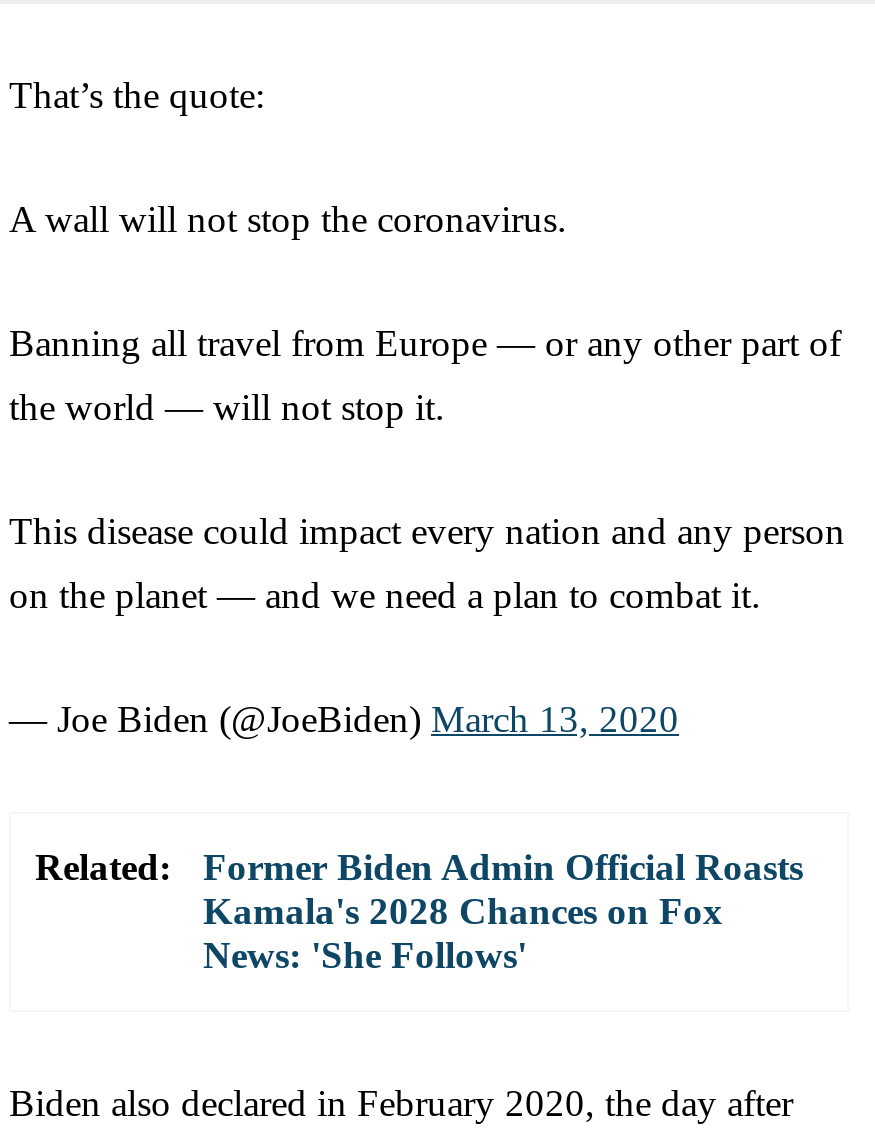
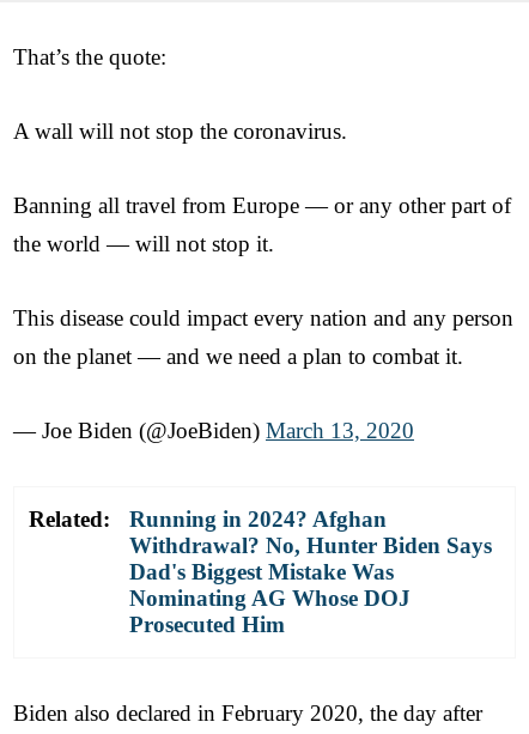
- Former Biden Admin Official Roasts
- Kamala's 2028 Chances on Fox
- News: 'She Follows'
+ Running in 2024? Afghan
+ Withdrawal? No, Hunter Biden Says
+ Dad's Biggest Mistake Was
+ Nominating AG Whose DOJ
+ Prosecuted Him
